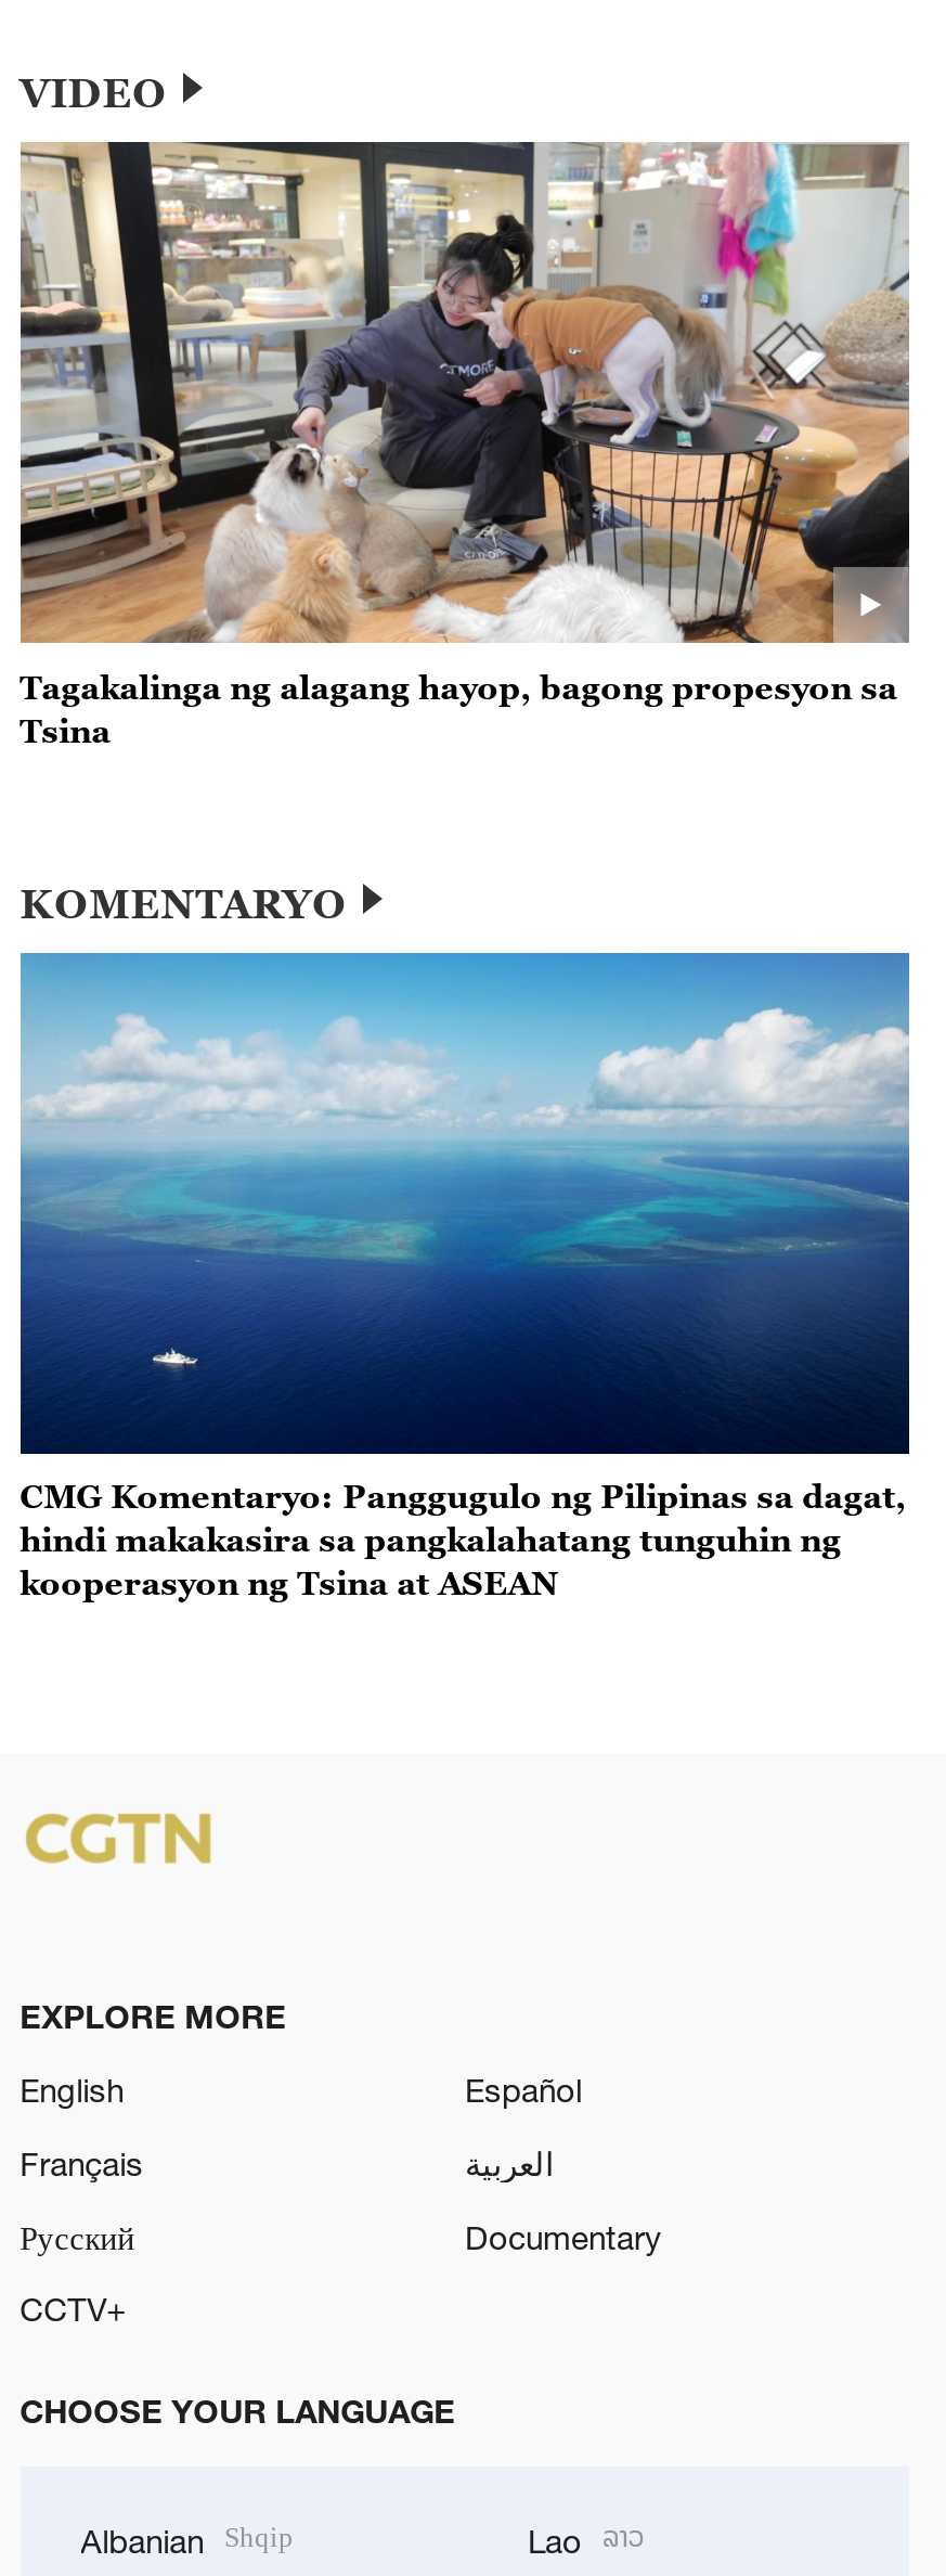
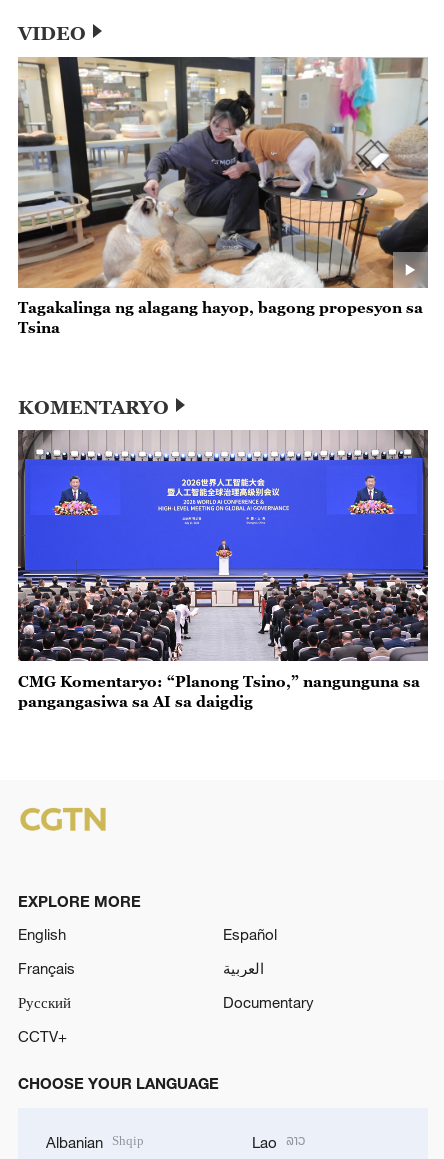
- [image]
- CMG Komentaryo: Panggugulo ng Pilipinas sa dagat,
- hindi makakasira sa pangkalahatang tunguhin ng
- kooperasyon ng Tsina at ASEAN
+ [image]
+ CMG Komentaryo: “Planong Tsino,” nangunguna sa
+ pangangasiwa sa AI sa daigdig
